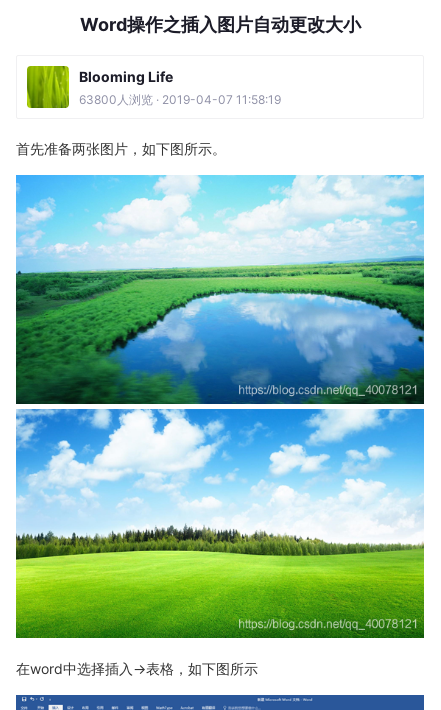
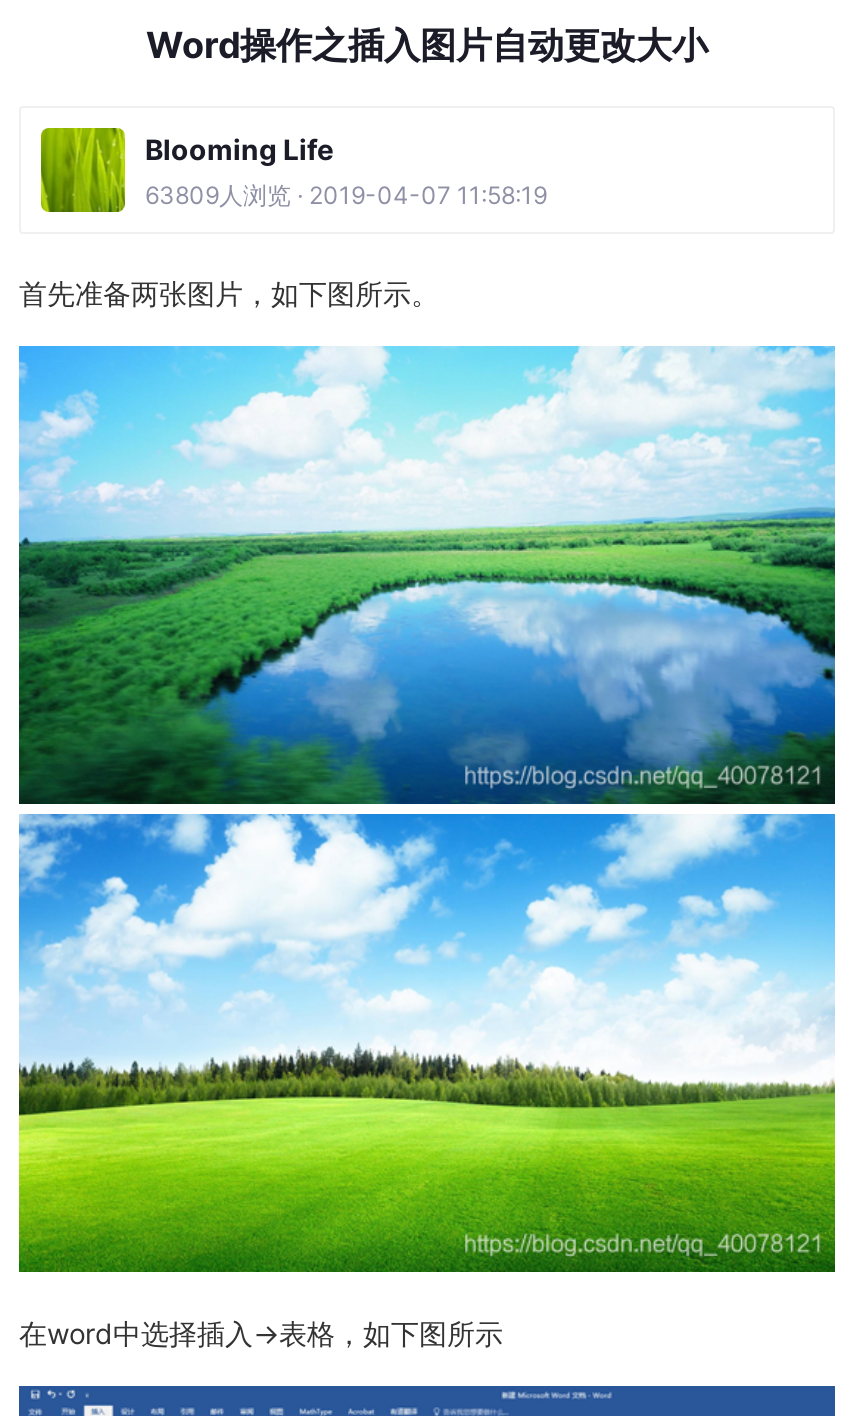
- 63800人浏览 · 2019-04-07 11:58:19
+ 63809人浏览 · 2019-04-07 11:58:19
